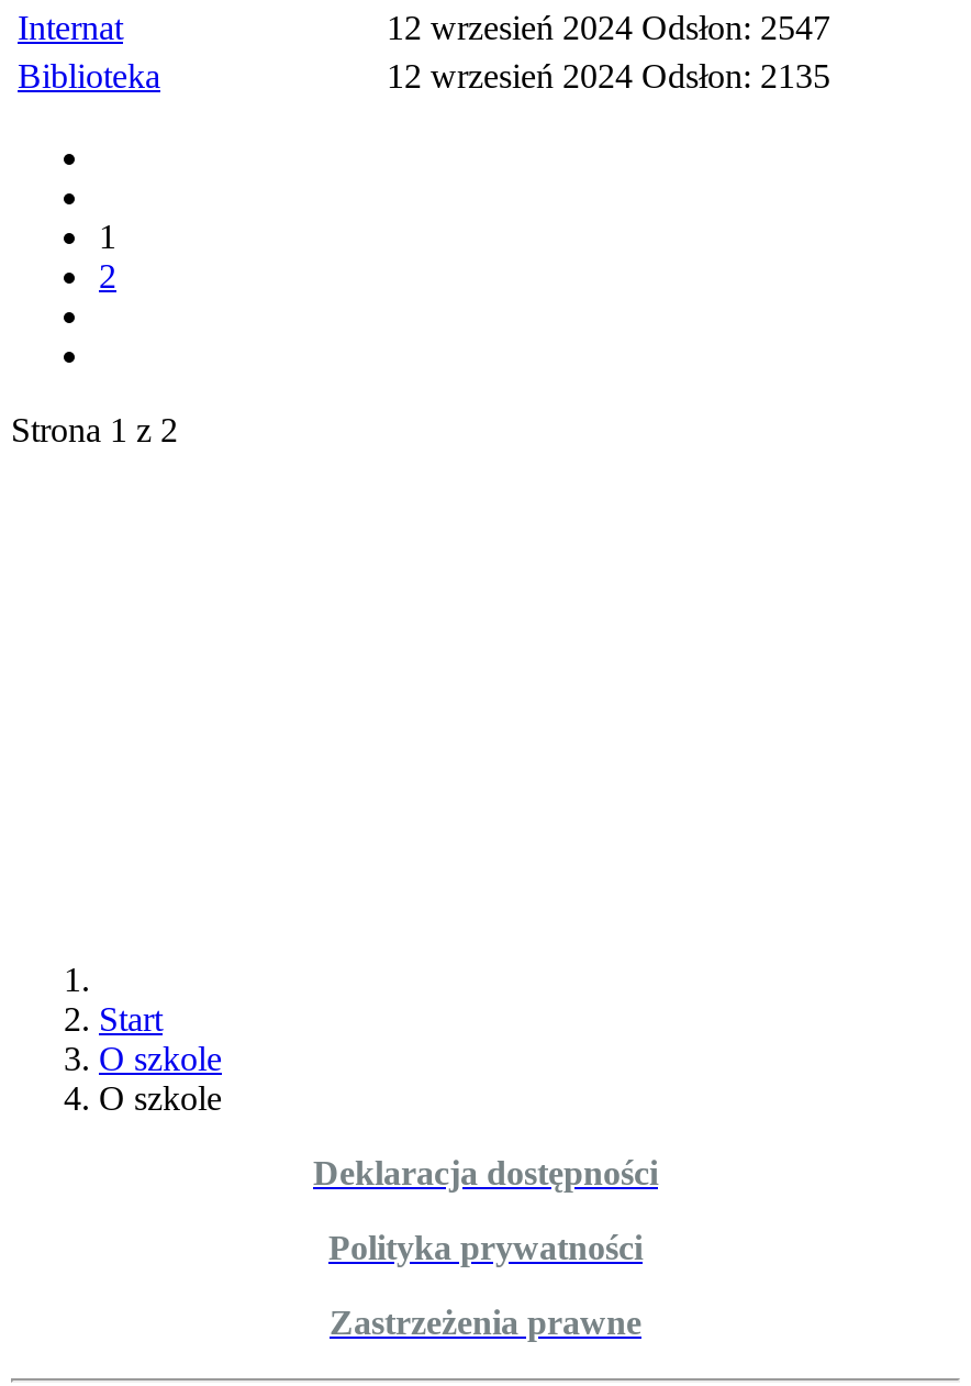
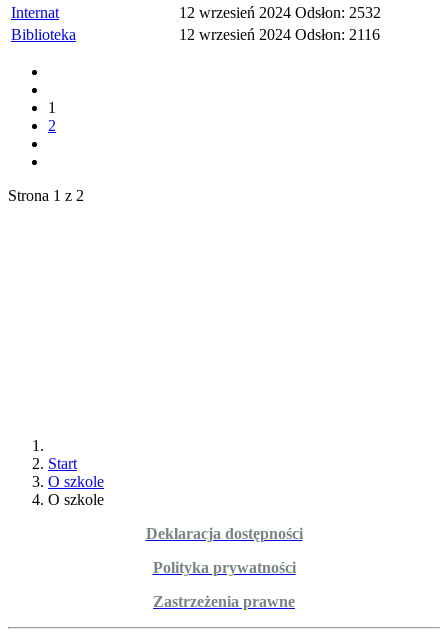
- 12 wrzesień 2024 Odsłon: 2547
+ 12 wrzesień 2024 Odsłon: 2532

- 12 wrzesień 2024 Odsłon: 2135
+ 12 wrzesień 2024 Odsłon: 2116
